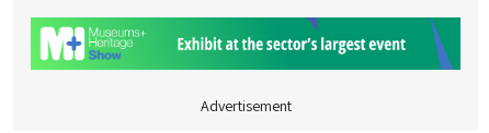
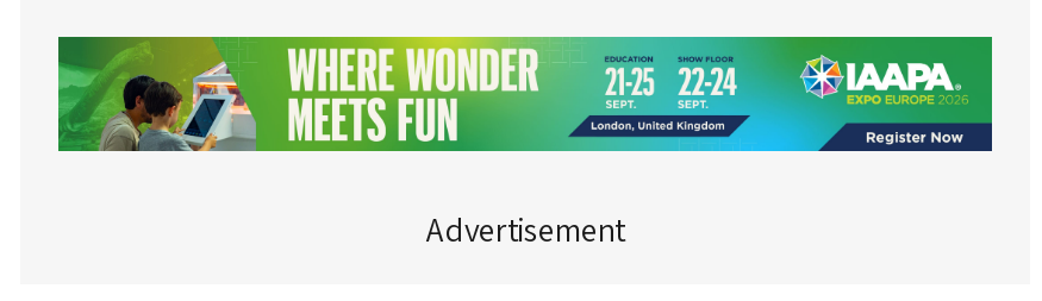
- [image]
+ [image]
